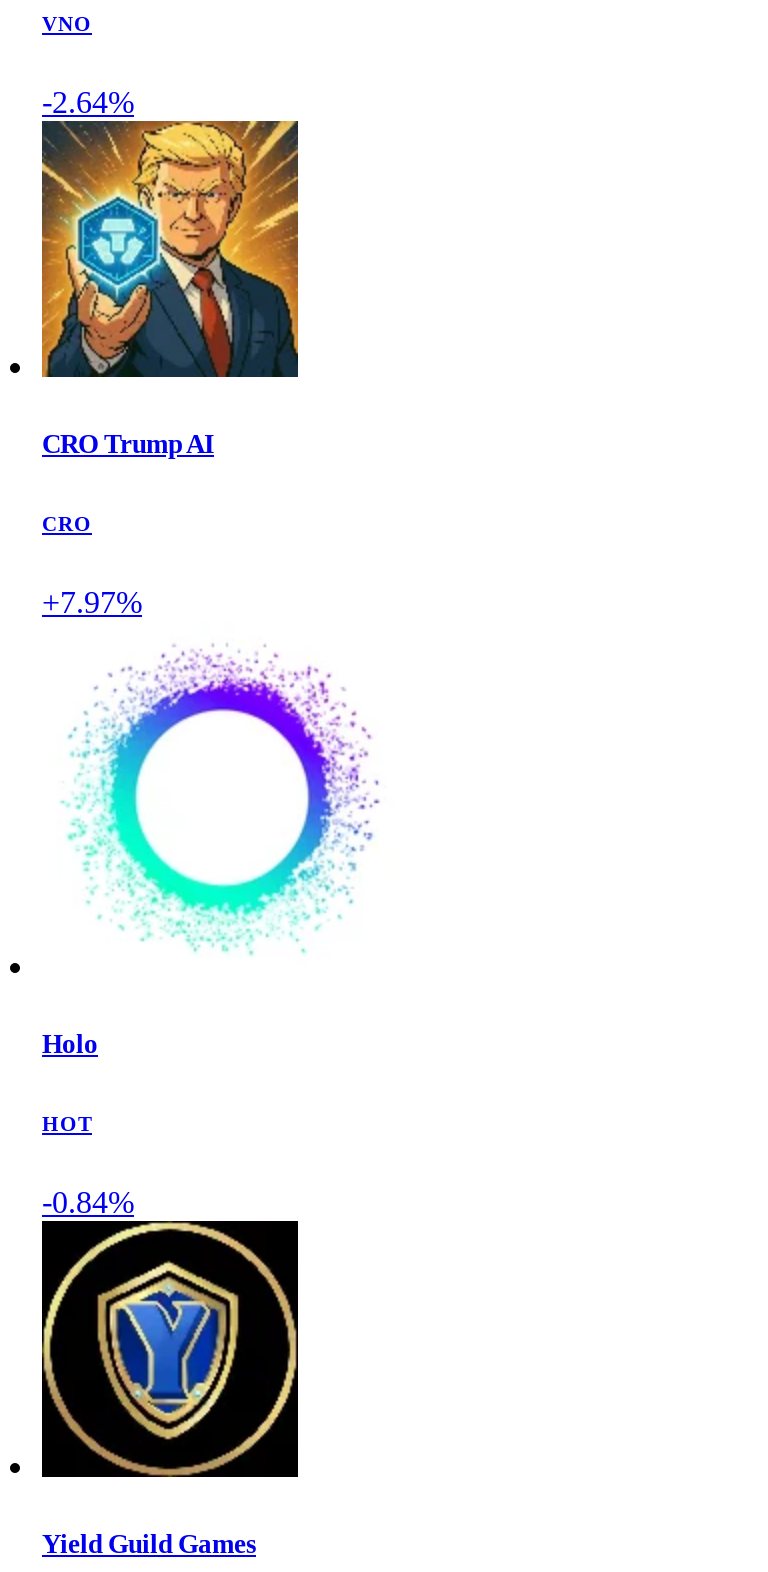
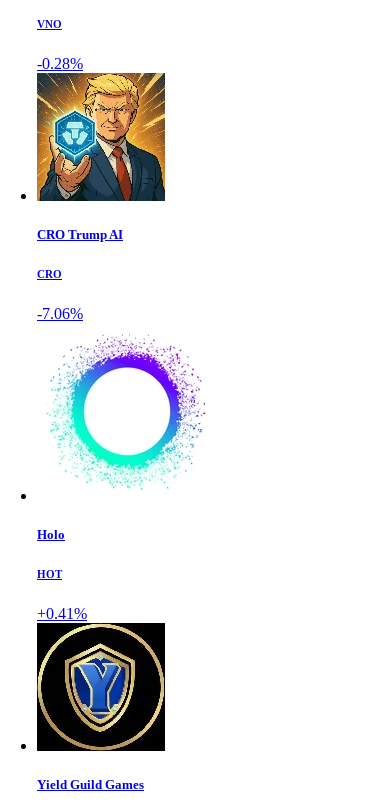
- -2.64%
+ -0.28%

- +7.97%
+ -7.06%

- -0.84%
+ +0.41%
